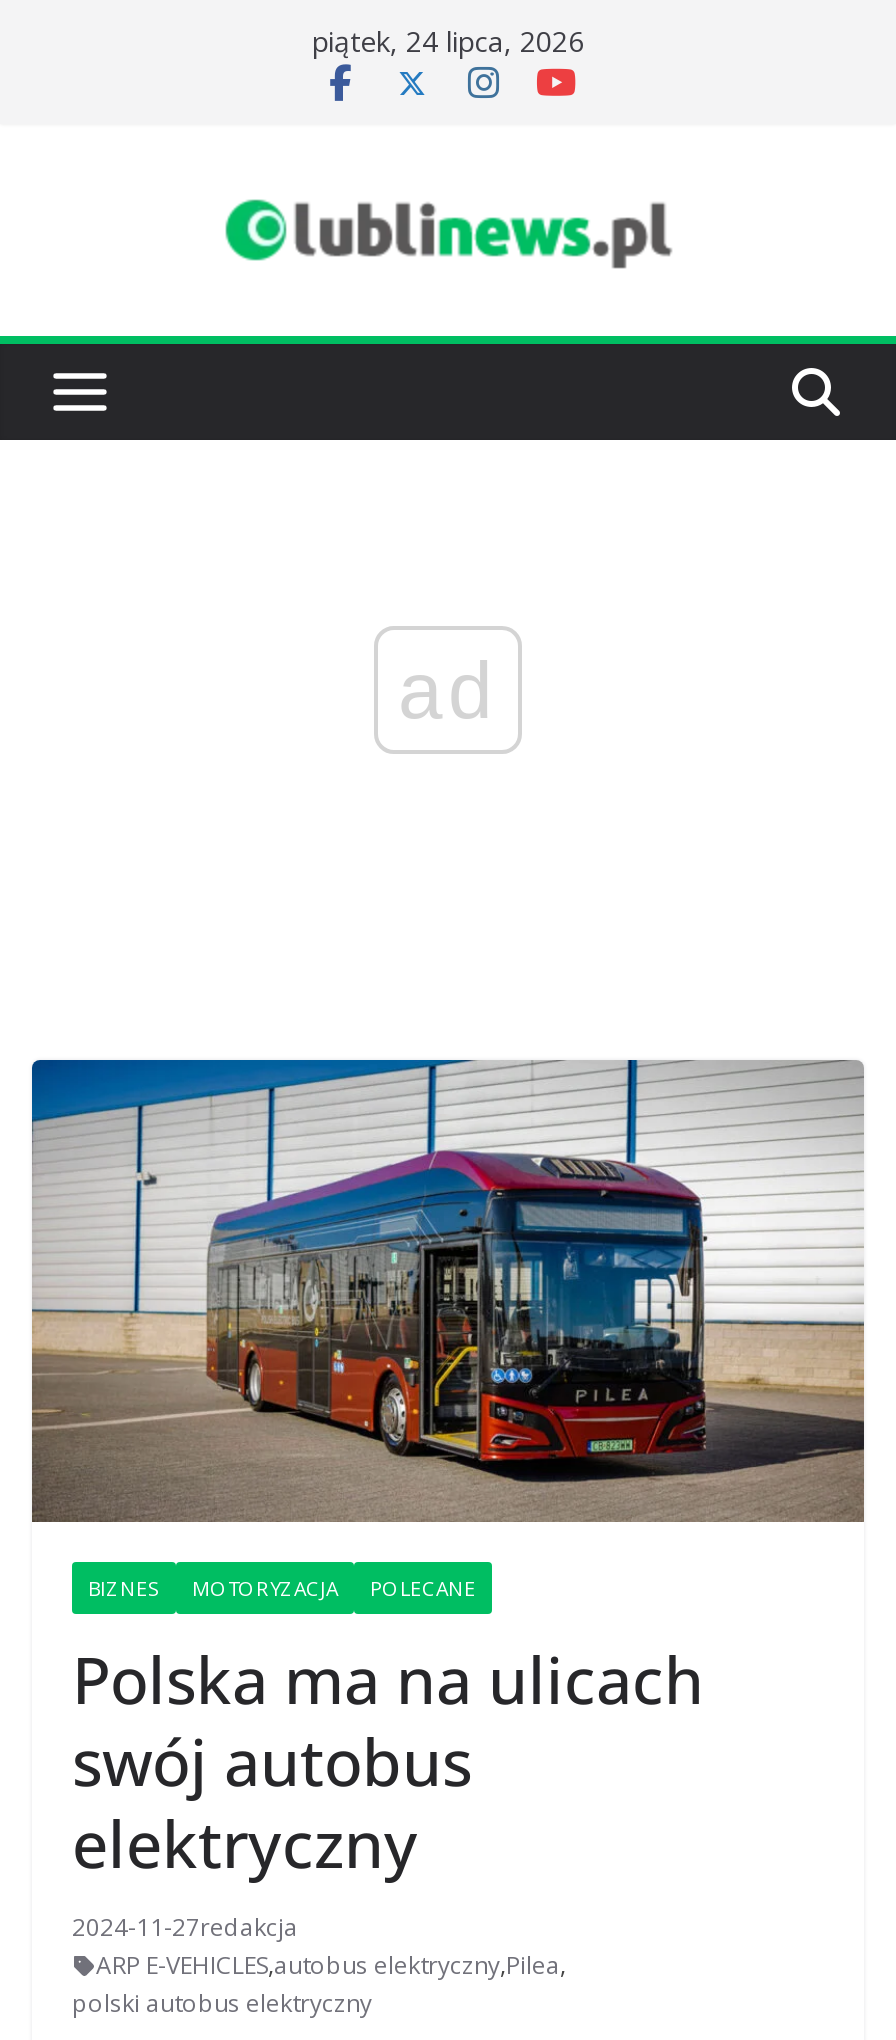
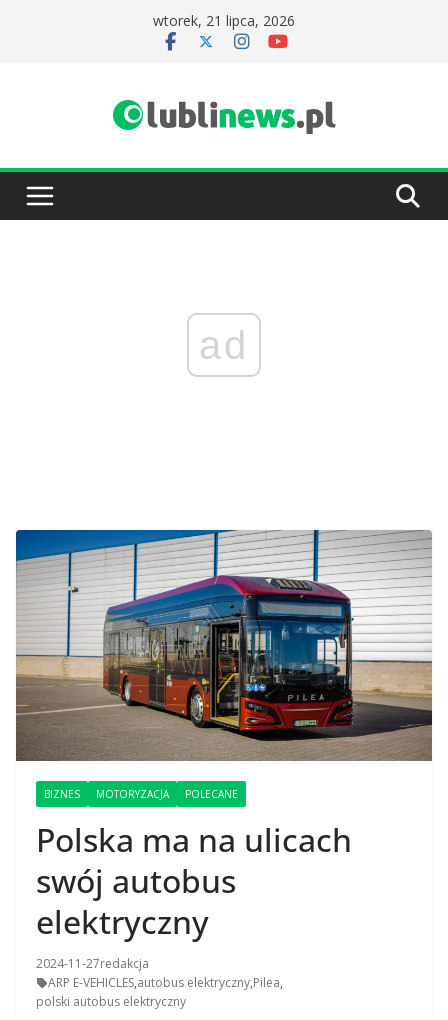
- piątek, 24 lipca, 2026
+ wtorek, 21 lipca, 2026
